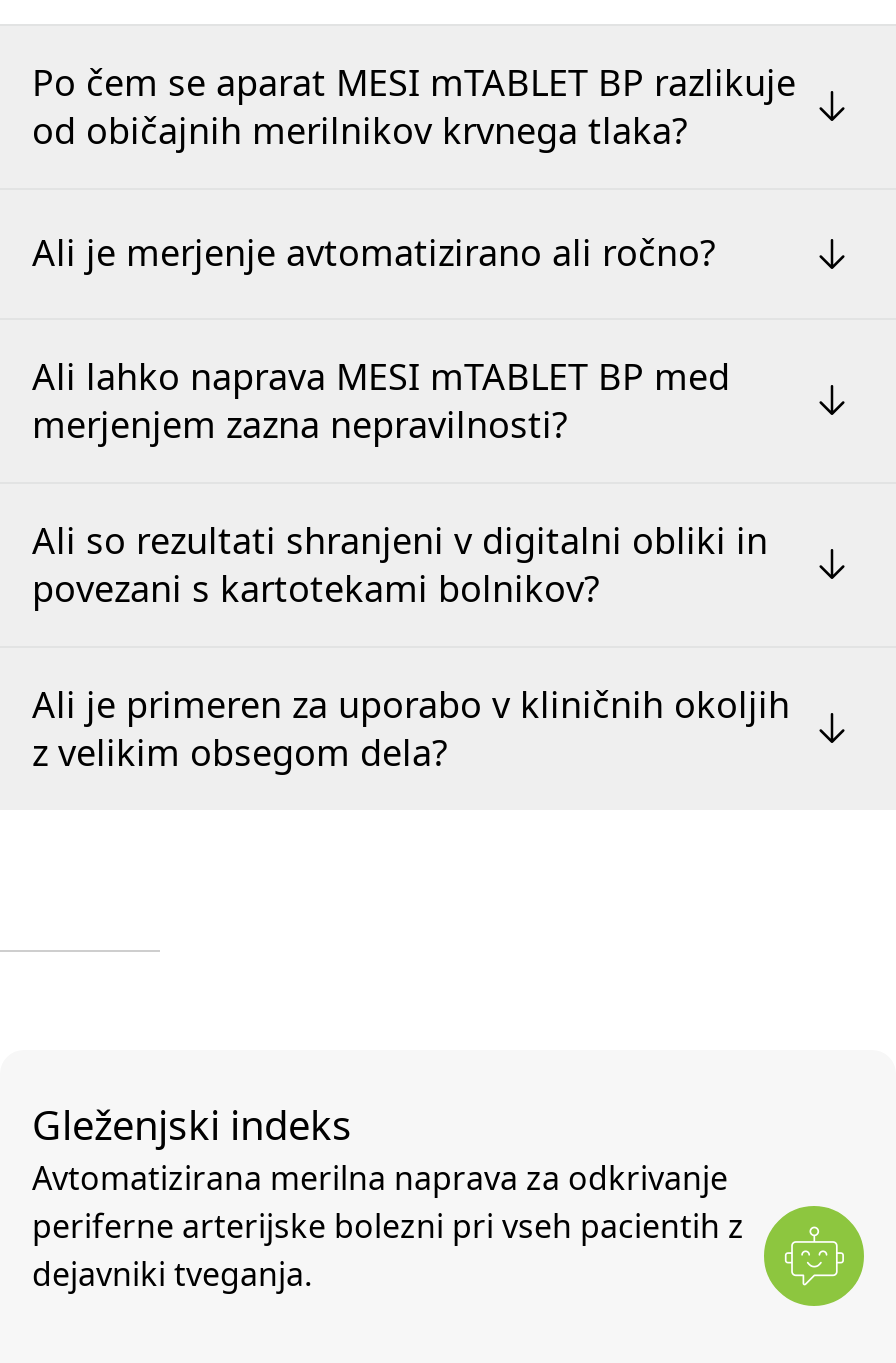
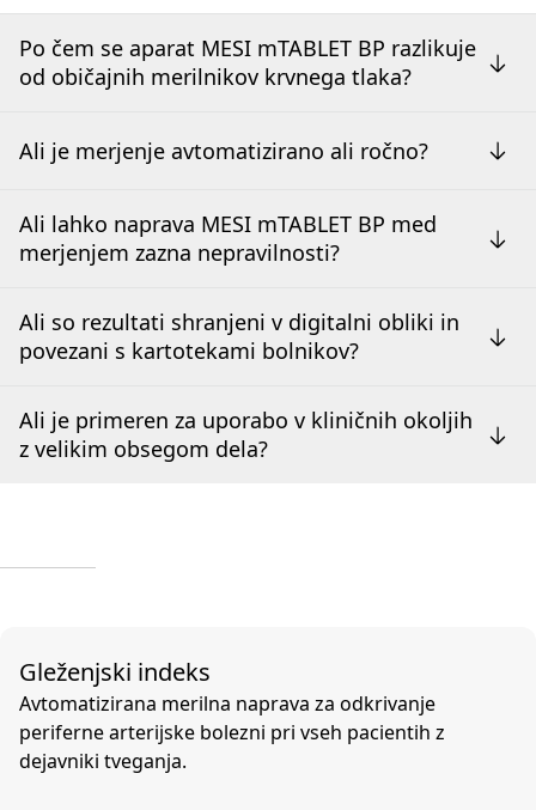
- [image]
